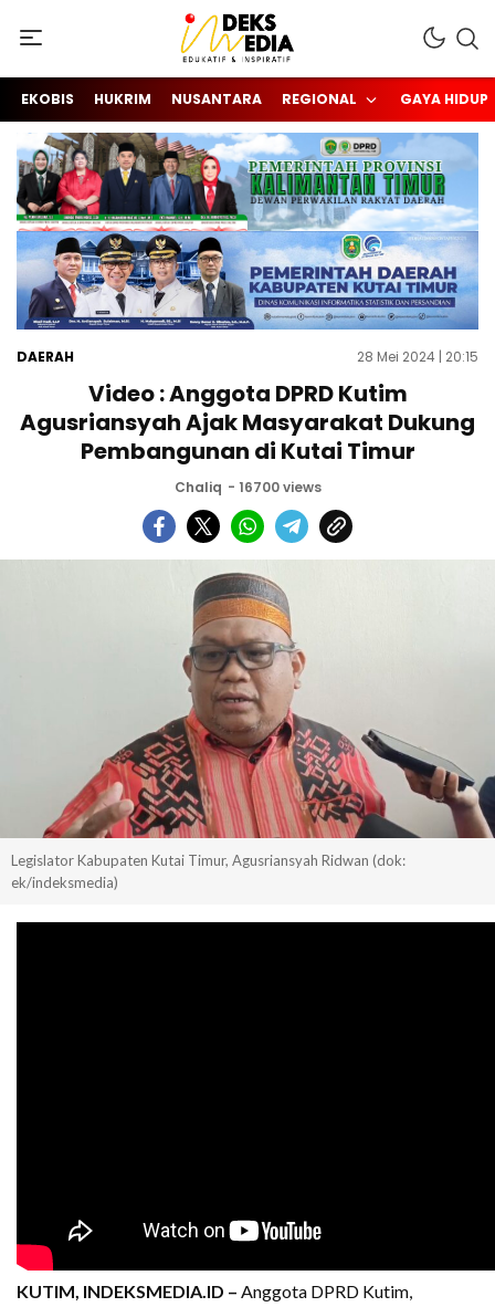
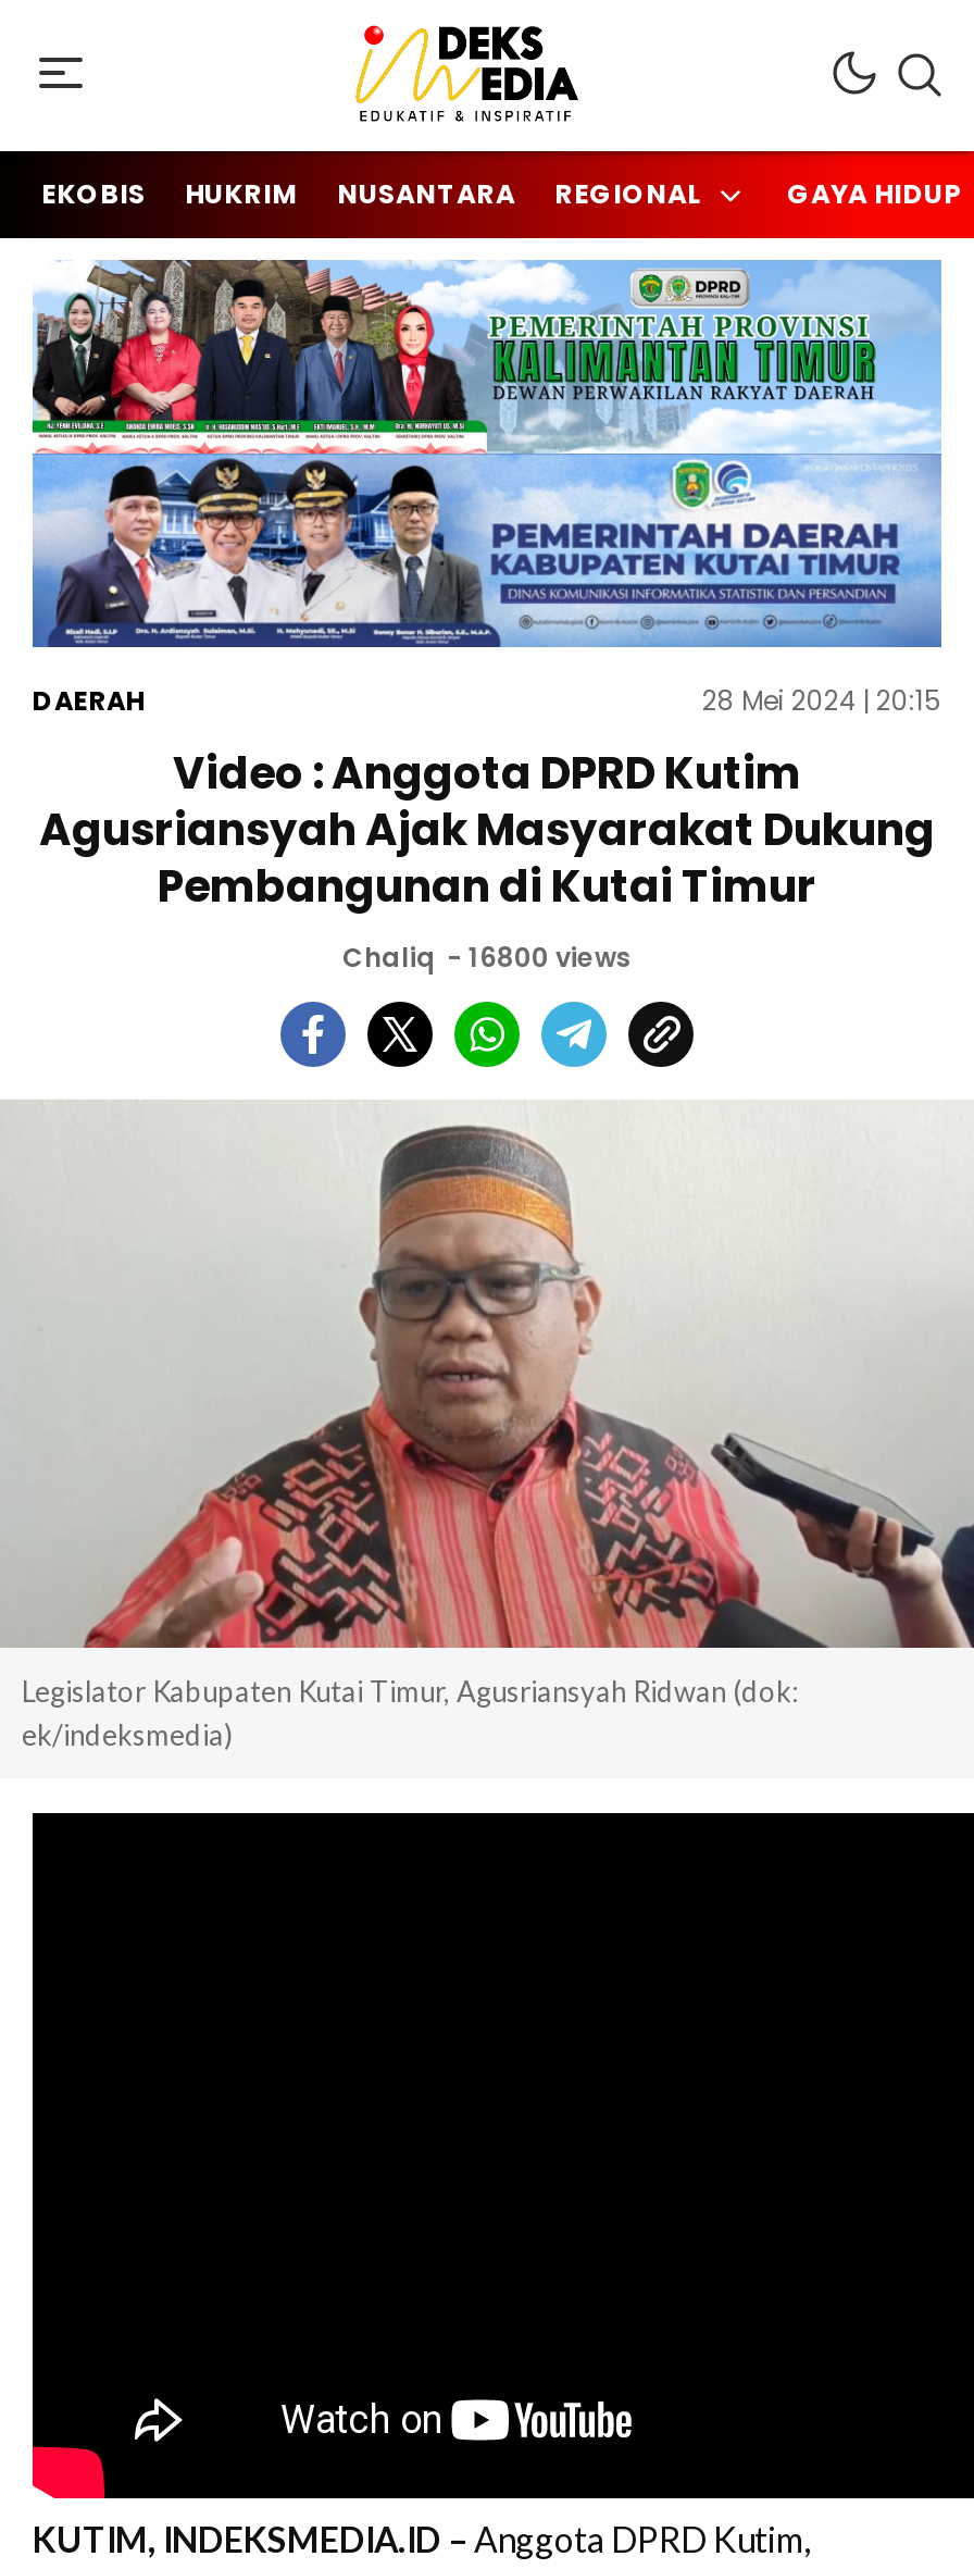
- Chaliq - 16700 views
+ Chaliq - 16800 views
